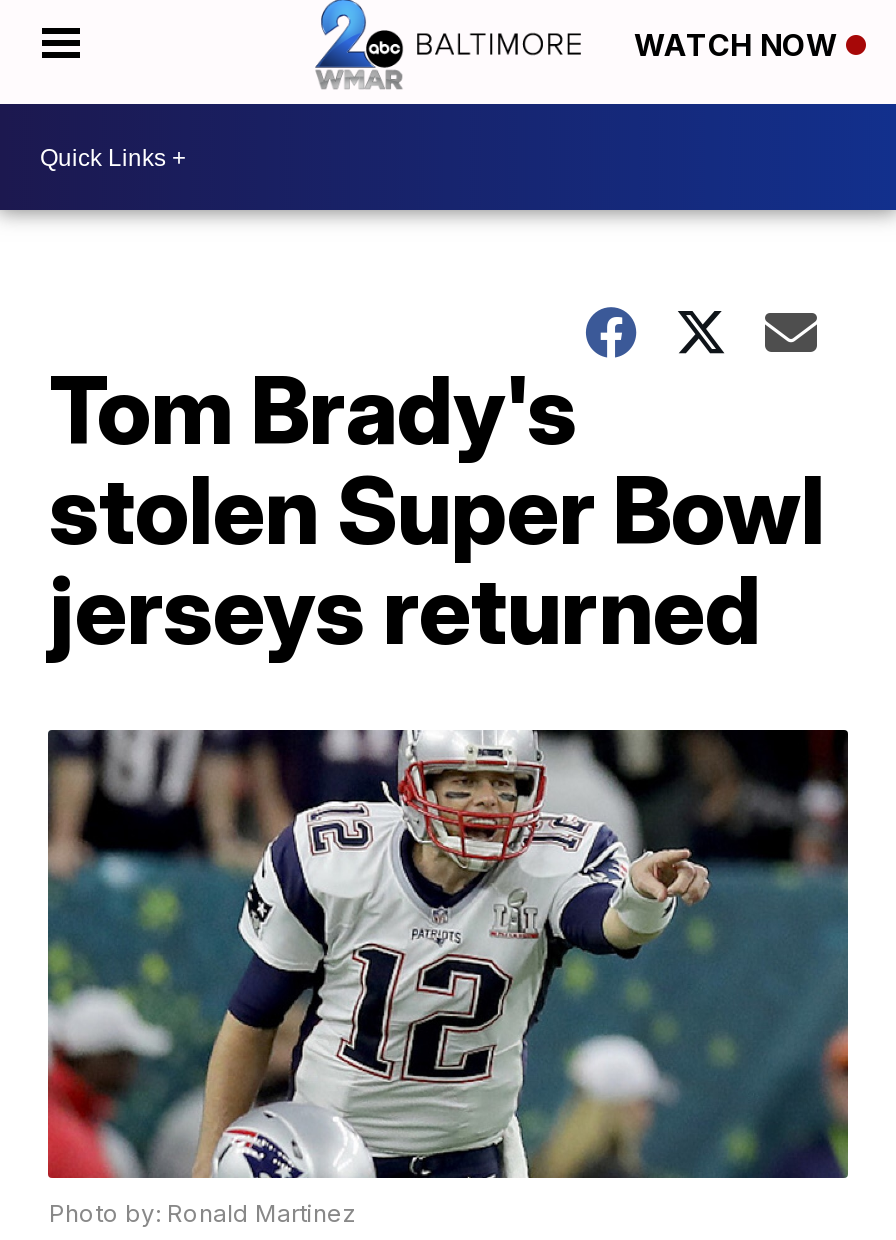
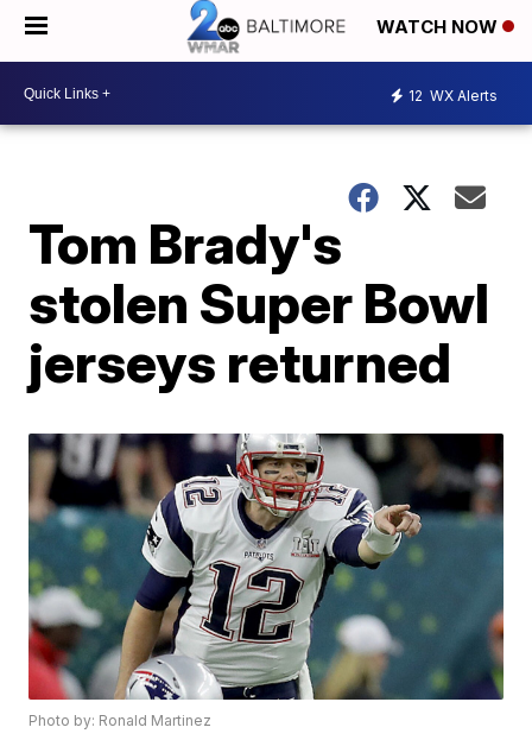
+ 12 WX Alerts
